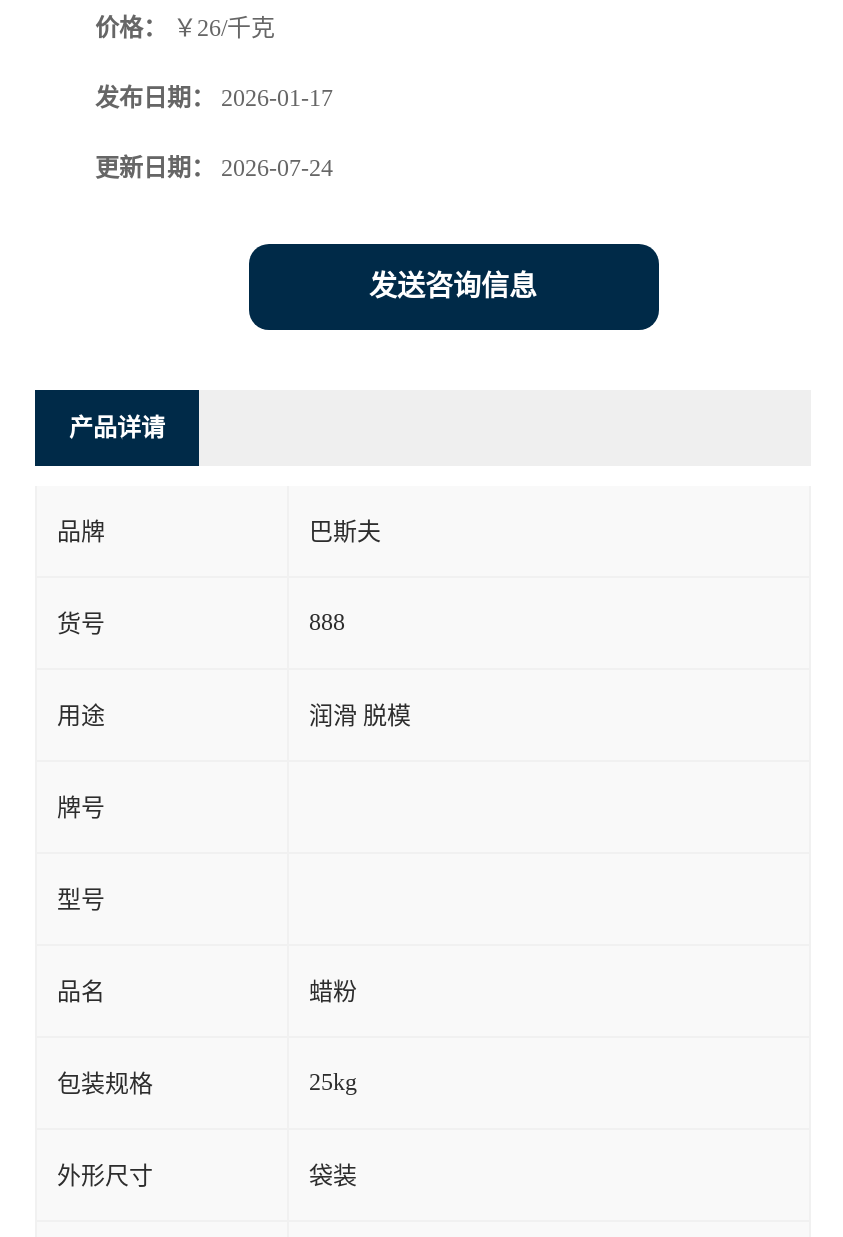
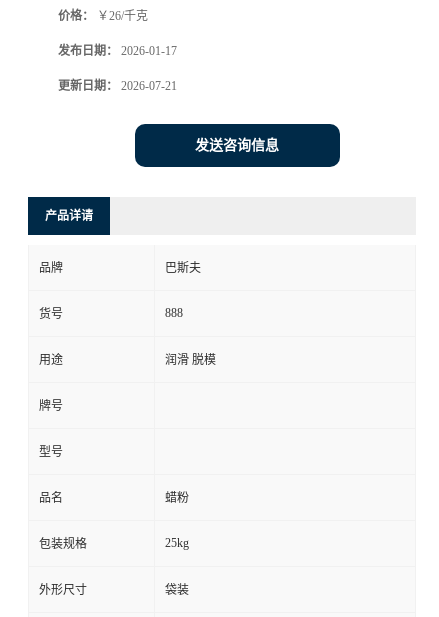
- 更新日期：2026-07-24
+ 更新日期：2026-07-21
